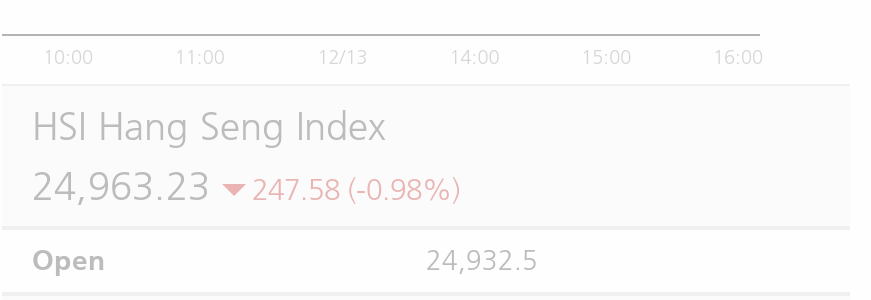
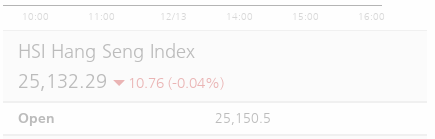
- 24,963.23
+ 25,132.29

- 247.58 (-0.98%)
+ 10.76 (-0.04%)

- 24,932.5
+ 25,150.5
